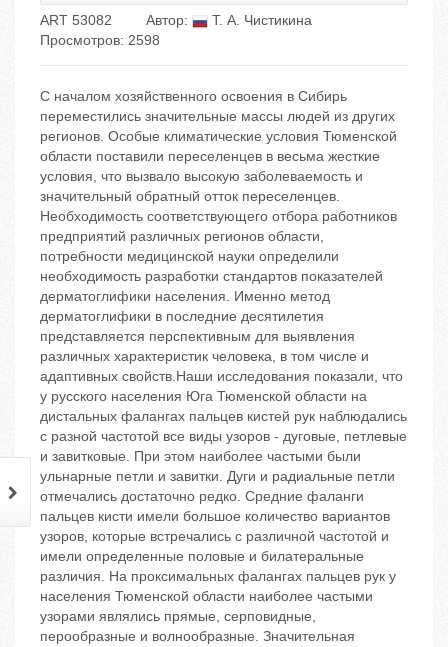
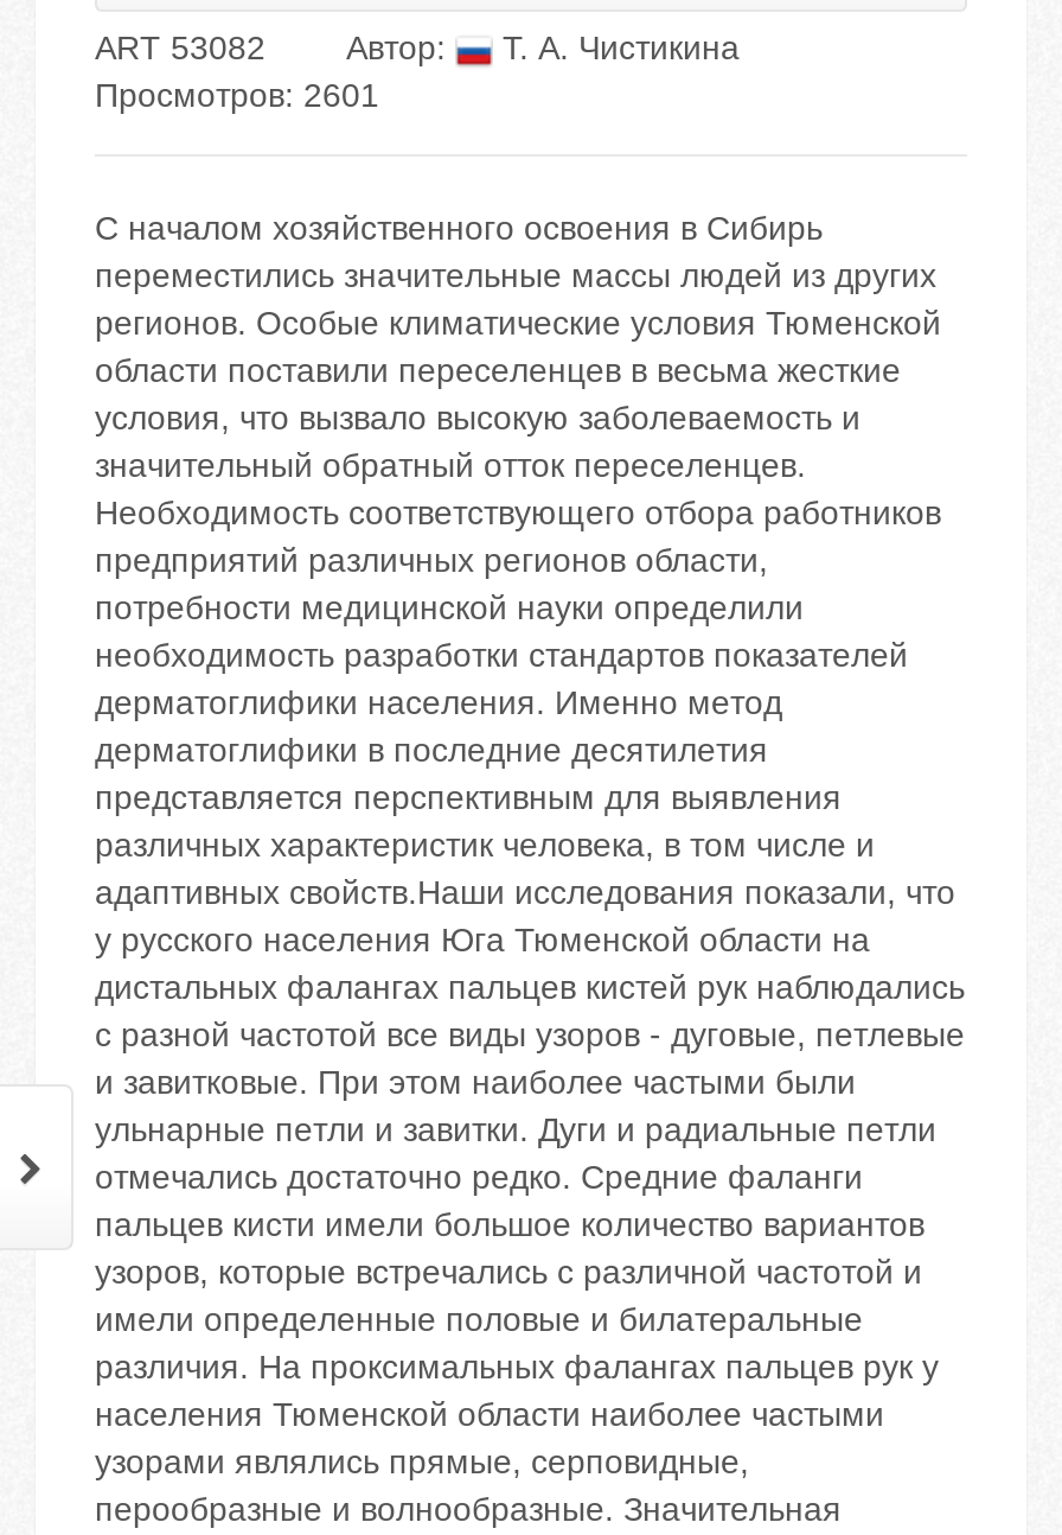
- Просмотров: 2598
+ Просмотров: 2601
